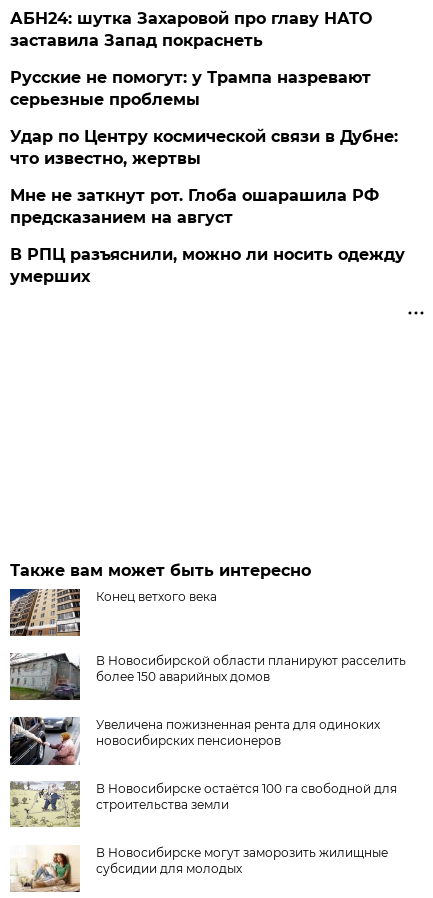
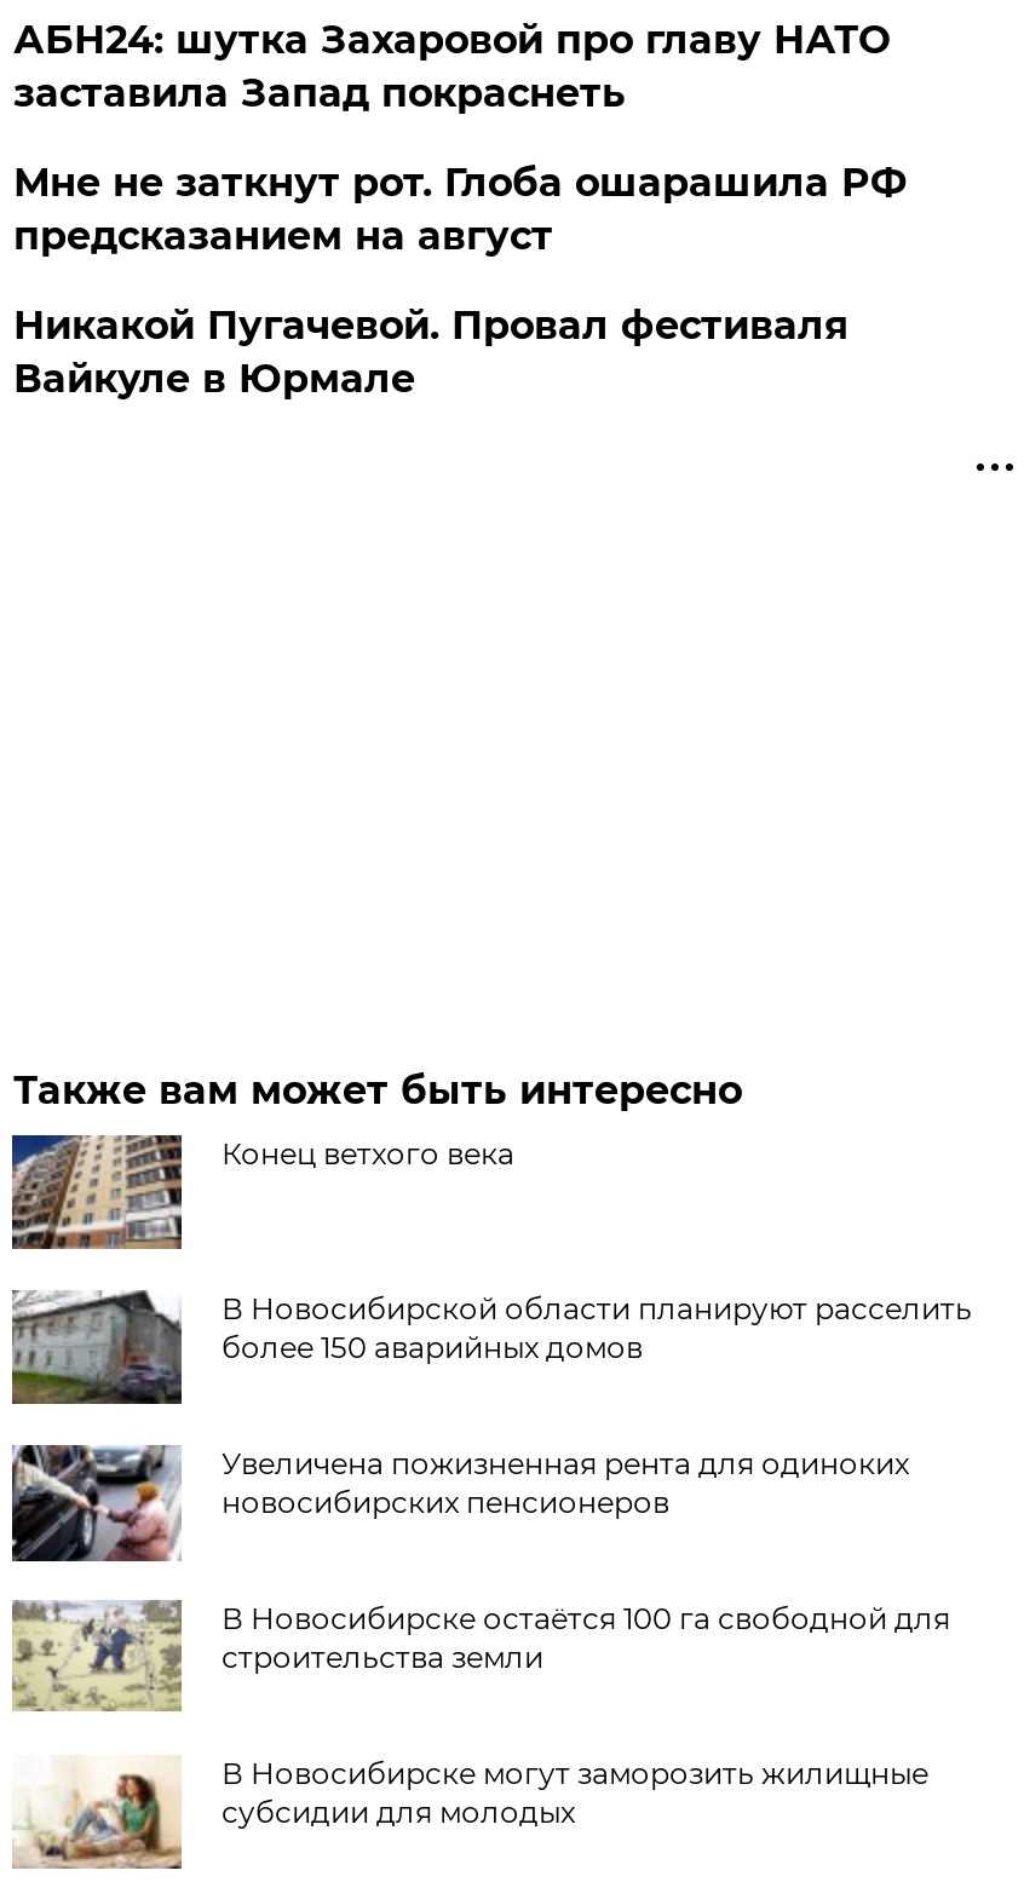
- Русские не помогут: у Трампа назревают
- серьезные проблемы
- Удар по Центру космической связи в Дубне:
- что известно, жертвы

- В РПЦ разъяснили, можно ли носить одежду
- умерших
+ Никакой Пугачевой. Провал фестиваля
+ Вайкуле в Юрмале
